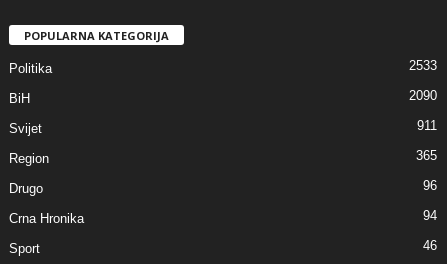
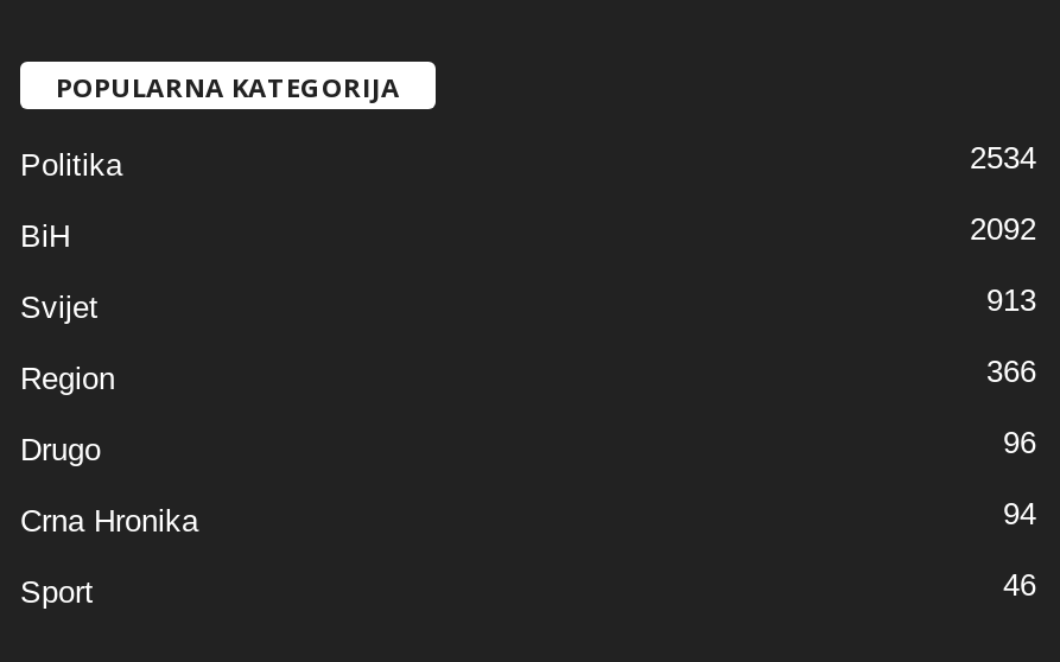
- 2533
+ 2534

- 2090
+ 2092

- 911
+ 913

- 365
+ 366
